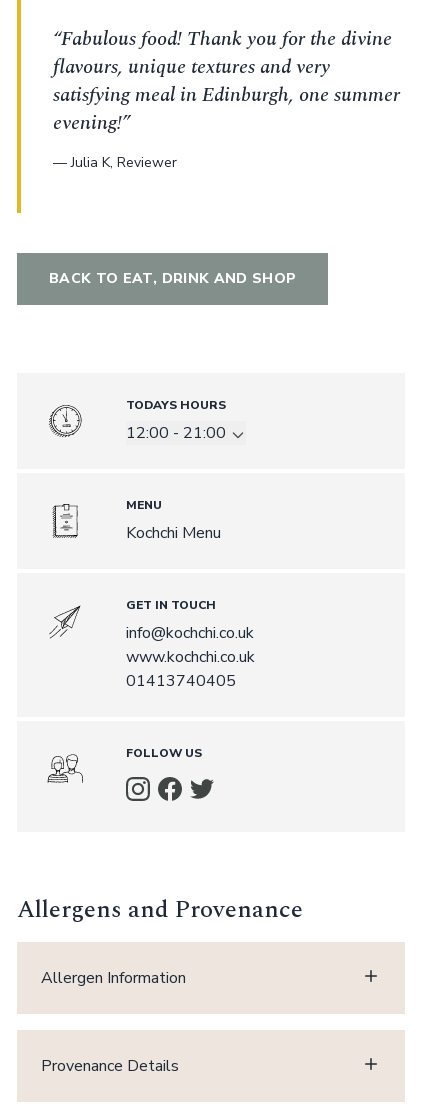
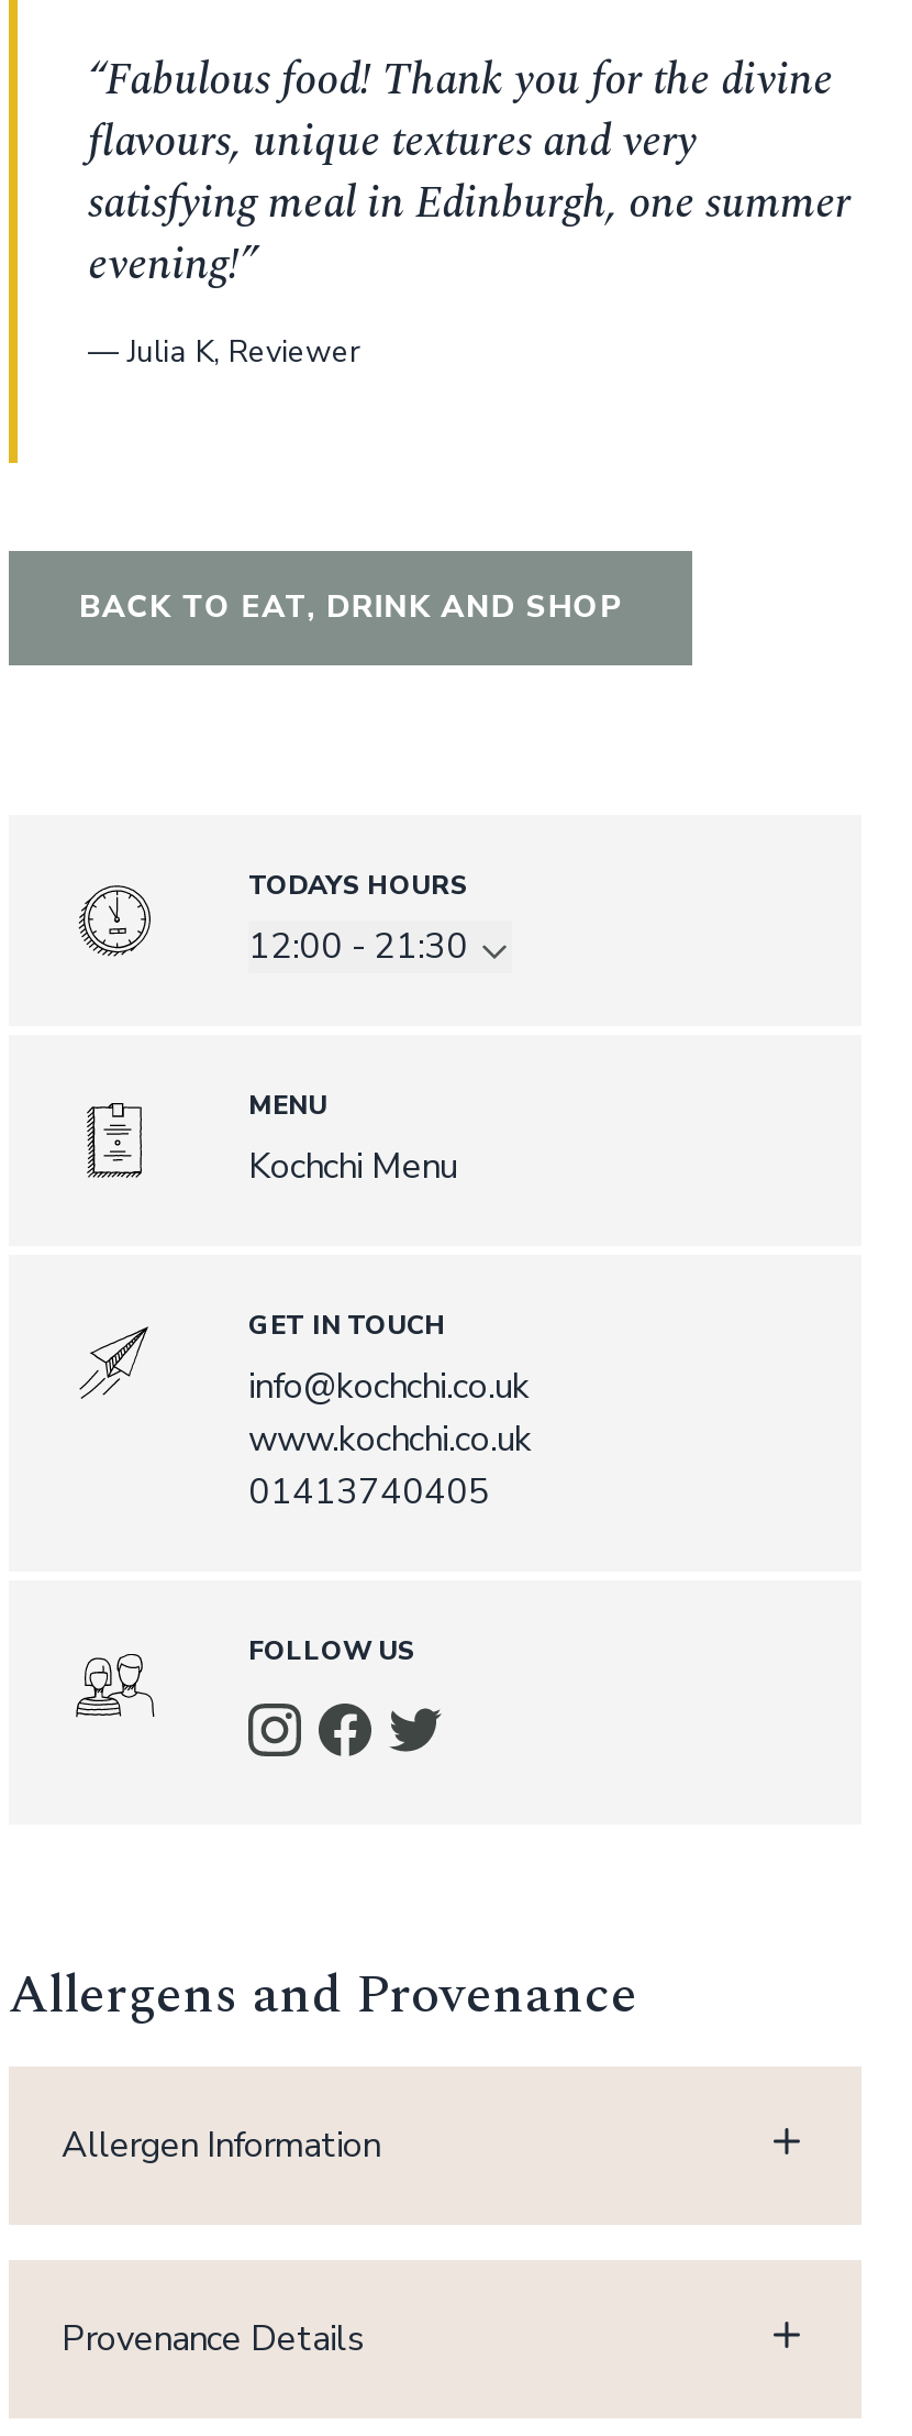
- 12:00 - 21:00
+ 12:00 - 21:30
